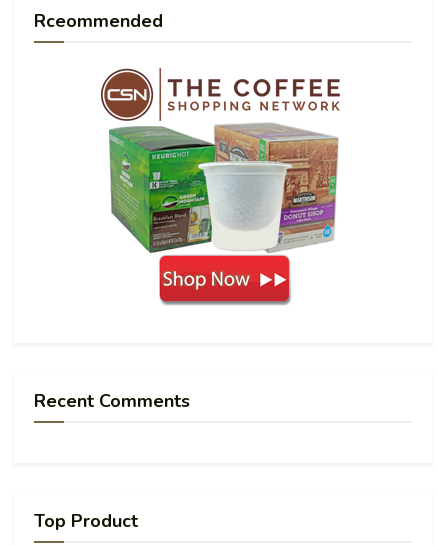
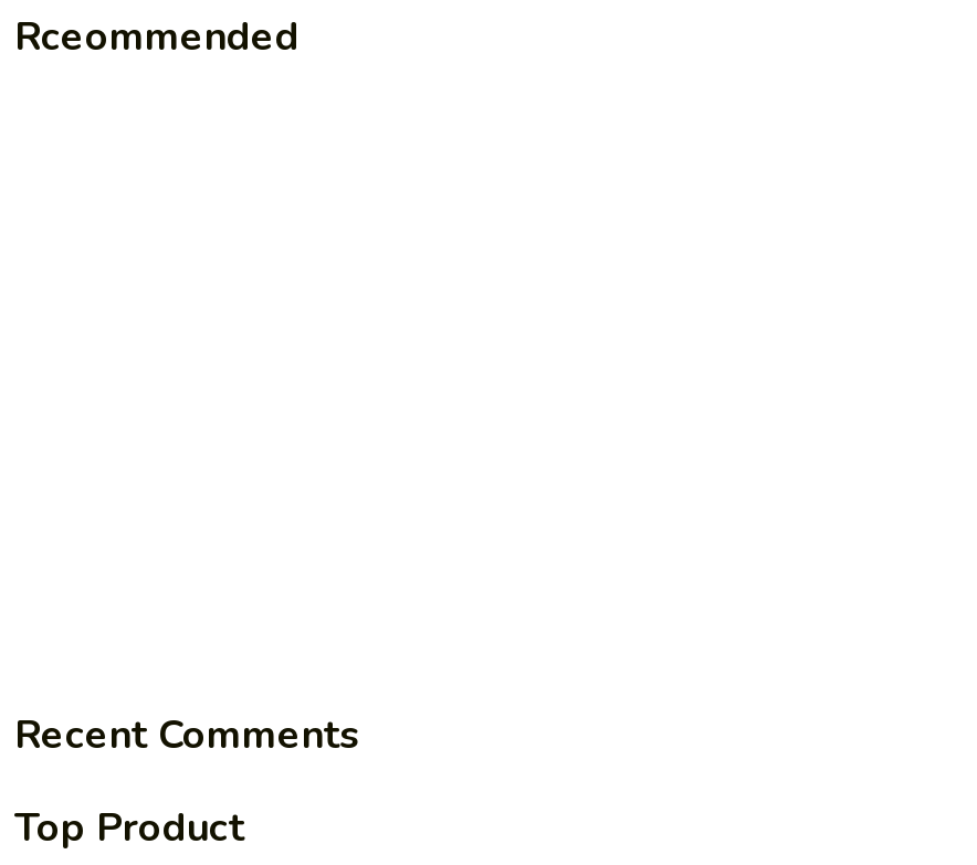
- [image]
